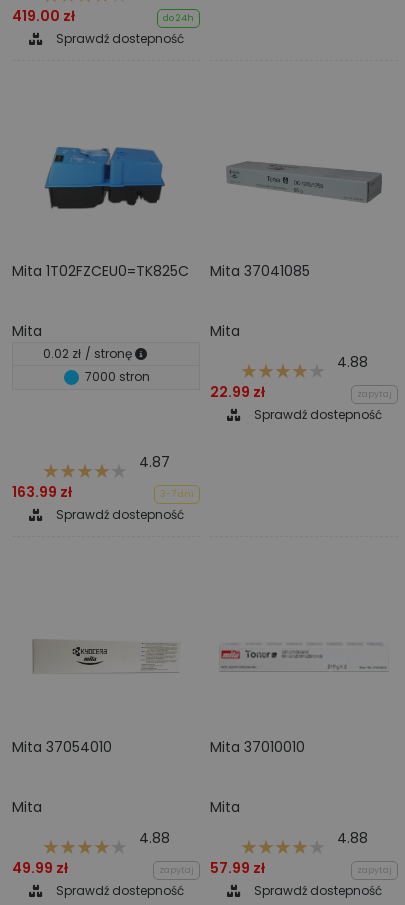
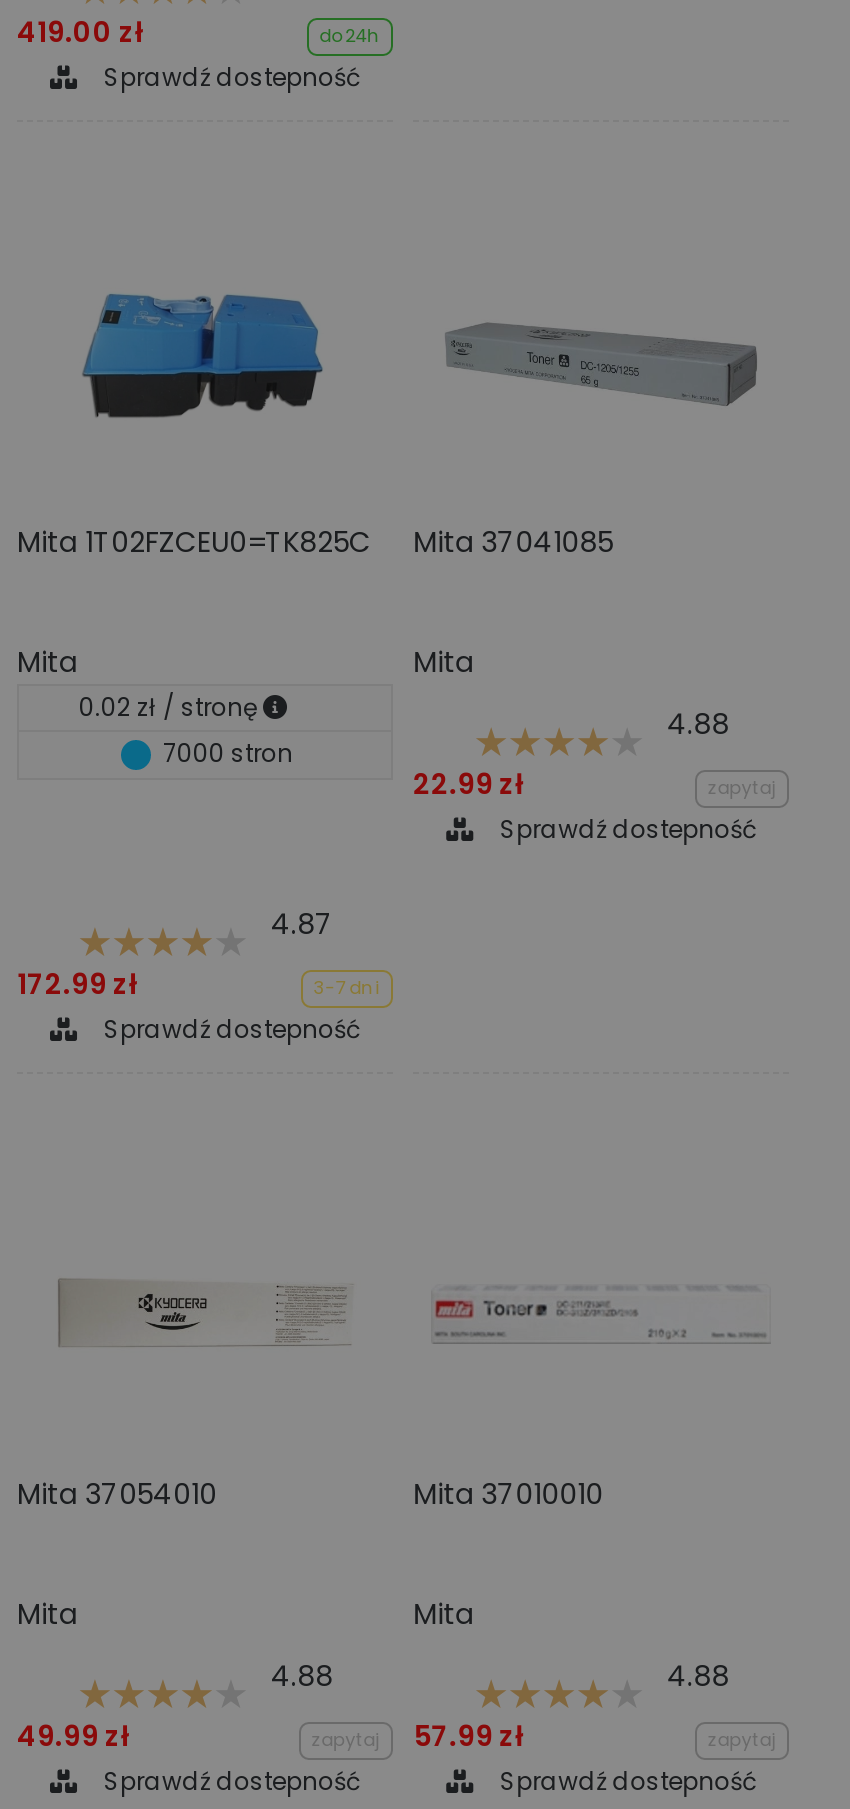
- 163.99 zł
+ 172.99 zł
